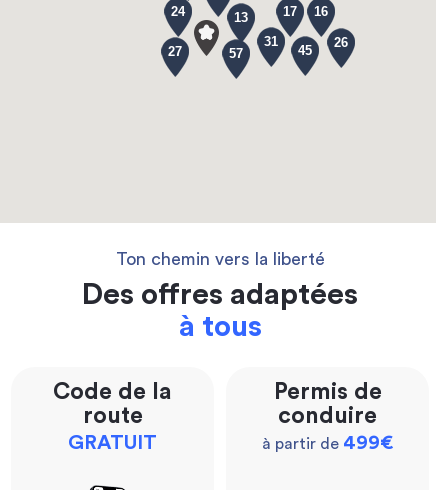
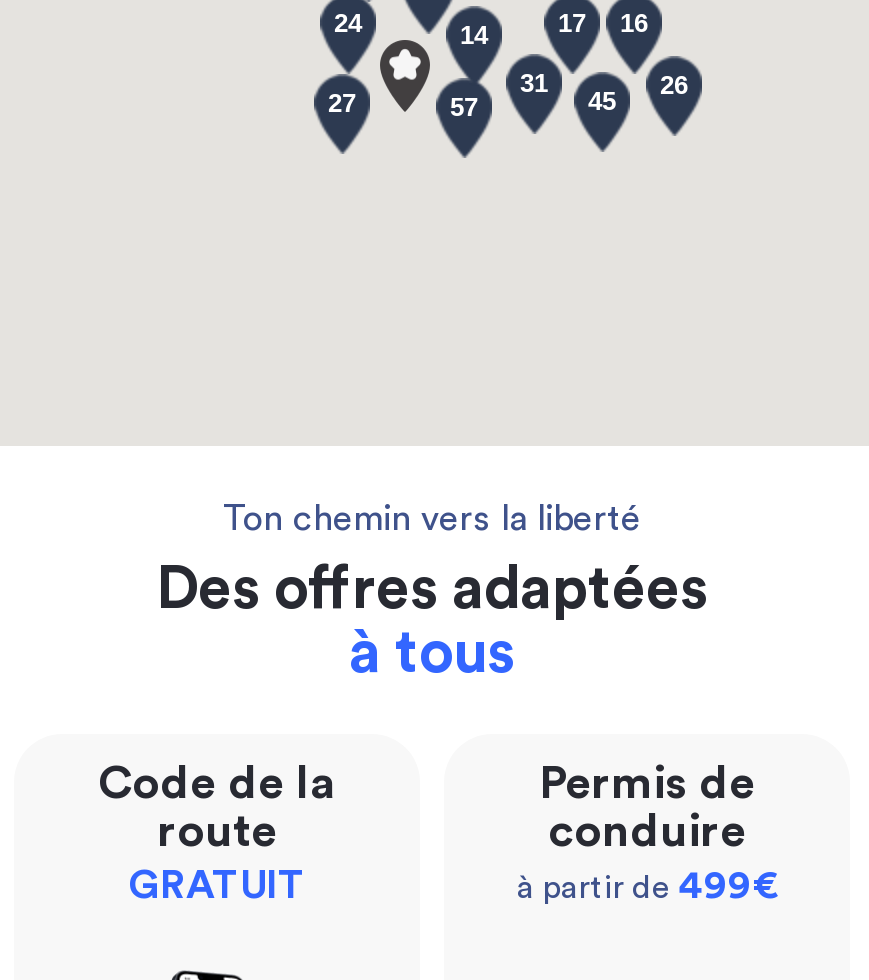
- 13
+ 14
